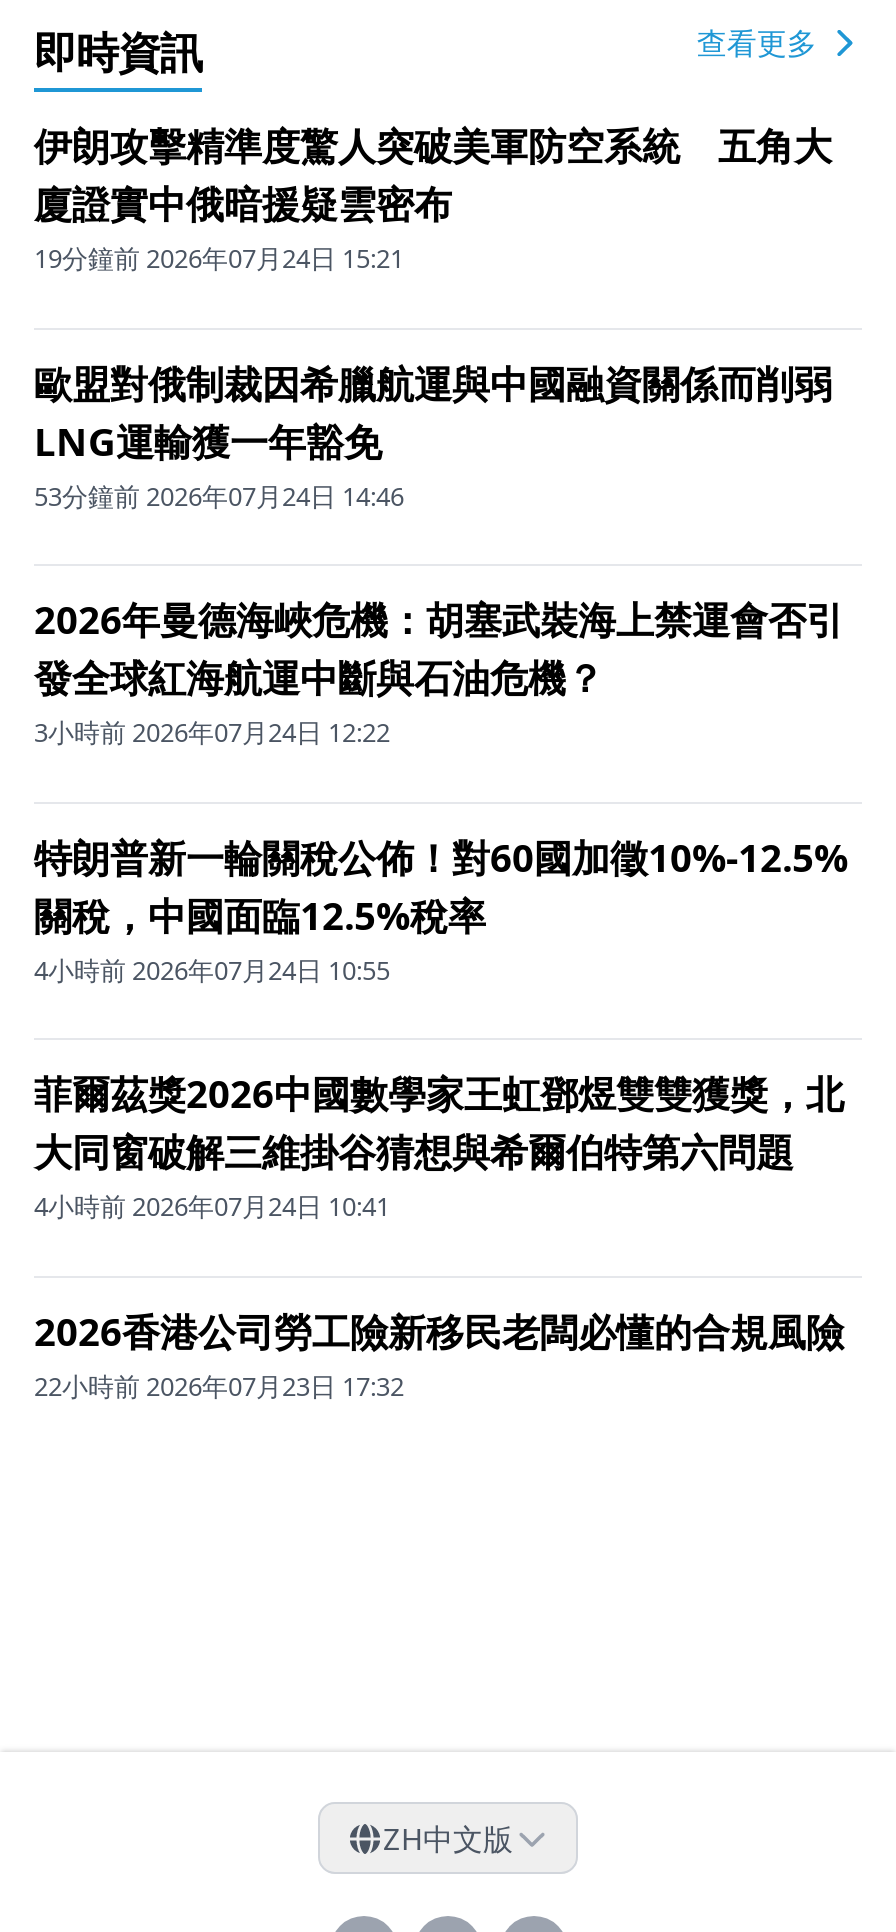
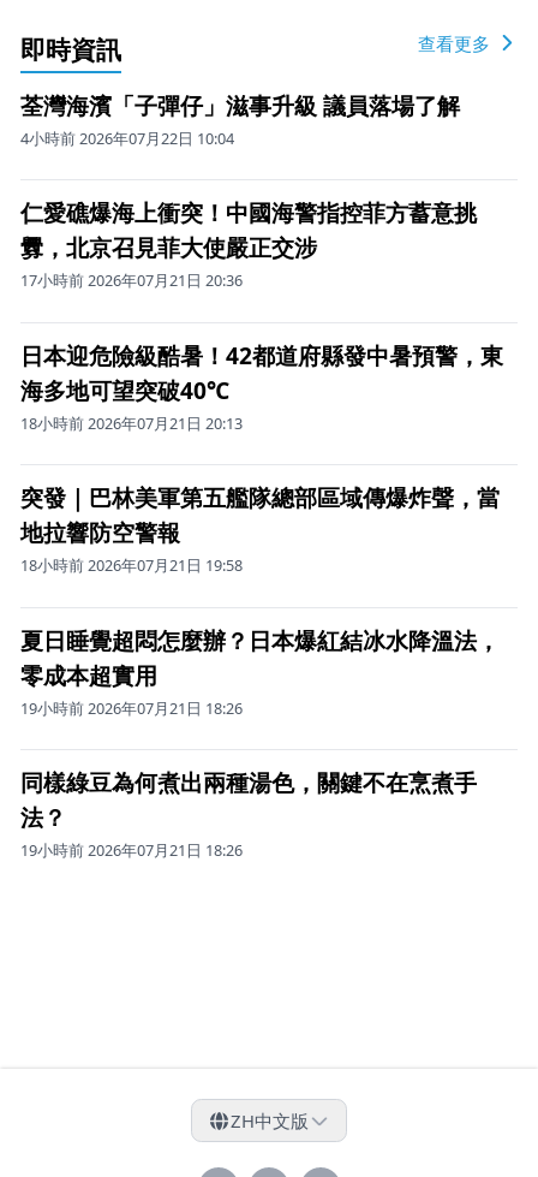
- 伊朗攻擊精準度驚人突破美軍防空系統 五角大
- 廈證實中俄暗援疑雲密布
- 19分鐘前 2026年07月24日 15:21
+ 荃灣海濱「子彈仔」滋事升級 議員落場了解
+ 4小時前 2026年07月22日 10:04

- 歐盟對俄制裁因希臘航運與中國融資關係而削弱
- LNG運輸獲一年豁免
- 53分鐘前 2026年07月24日 14:46
+ 仁愛礁爆海上衝突！中國海警指控菲方蓄意挑
+ 釁，北京召見菲大使嚴正交涉
+ 17小時前 2026年07月21日 20:36

- 2026年曼德海峽危機：胡塞武裝海上禁運會否引
- 發全球紅海航運中斷與石油危機？
- 3小時前 2026年07月24日 12:22
+ 日本迎危險級酷暑！42都道府縣發中暑預警，東
+ 海多地可望突破40℃
+ 18小時前 2026年07月21日 20:13

- 特朗普新一輪關稅公佈！對60國加徵10%-12.5%
- 關稅，中國面臨12.5%稅率
- 4小時前 2026年07月24日 10:55
+ 突發｜巴林美軍第五艦隊總部區域傳爆炸聲，當
+ 地拉響防空警報
+ 18小時前 2026年07月21日 19:58

- 菲爾茲獎2026中國數學家王虹鄧煜雙雙獲獎，北
- 大同窗破解三維掛谷猜想與希爾伯特第六問題
- 4小時前 2026年07月24日 10:41
+ 夏日睡覺超悶怎麼辦？日本爆紅結冰水降溫法，
+ 零成本超實用
+ 19小時前 2026年07月21日 18:26

- 2026香港公司勞工險新移民老闆必懂的合規風險
- 22小時前 2026年07月23日 17:32
+ 同樣綠豆為何煮出兩種湯色，關鍵不在烹煮手
+ 法？
+ 19小時前 2026年07月21日 18:26
